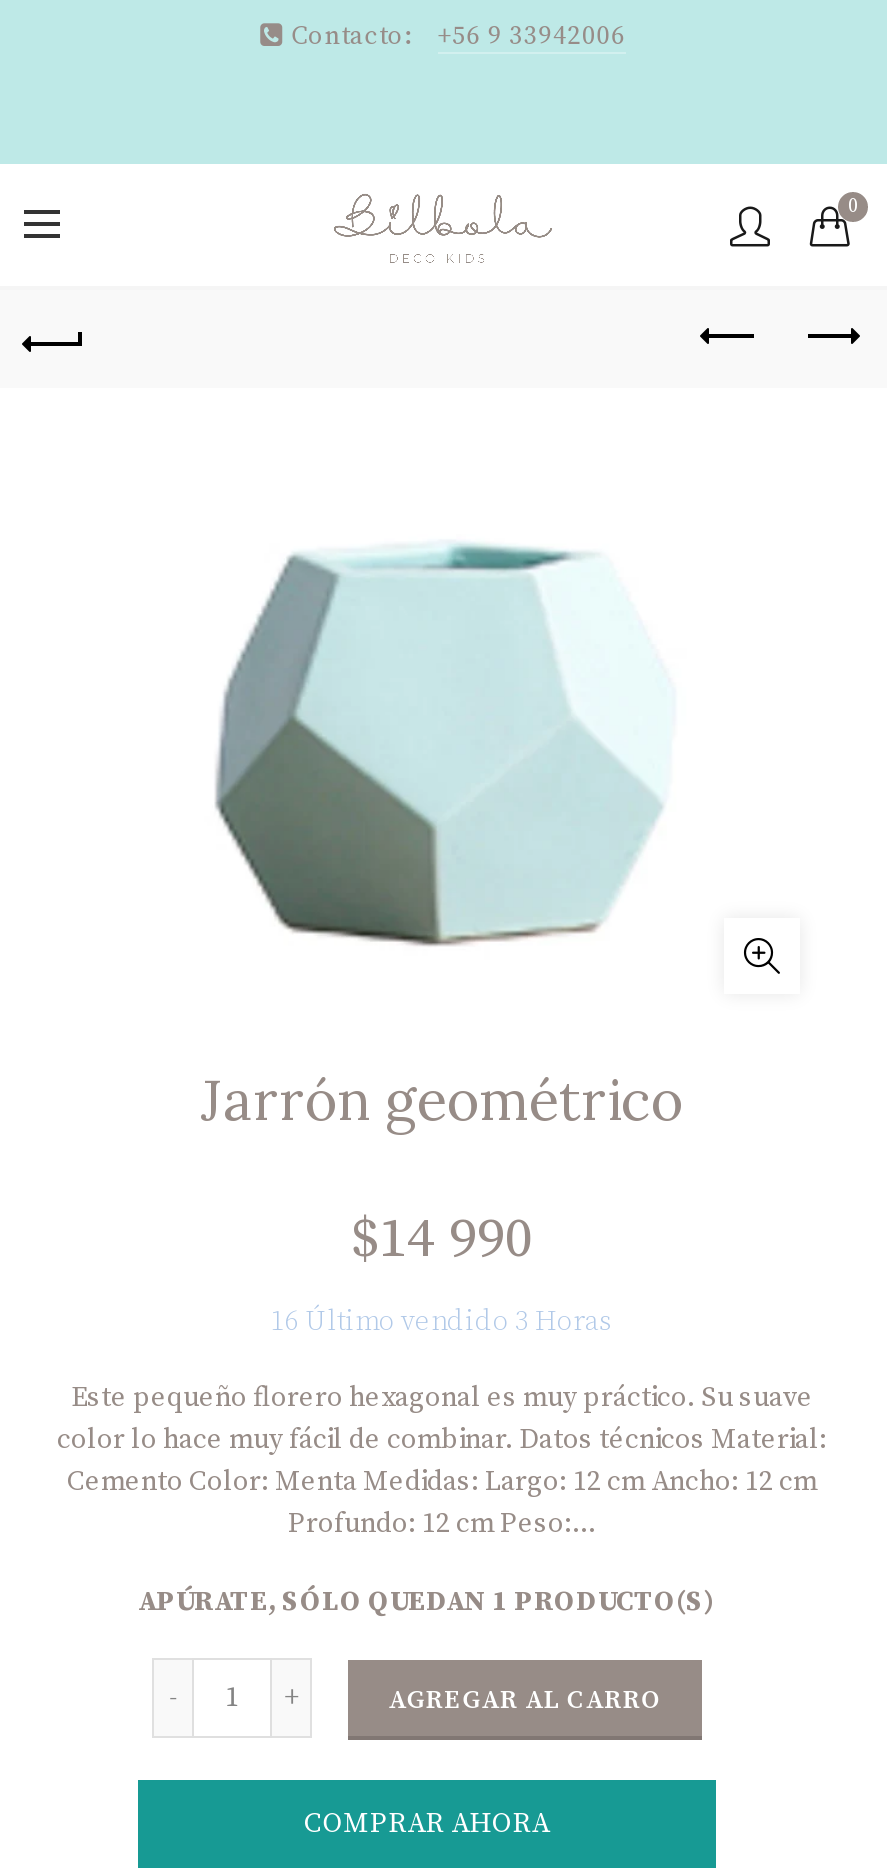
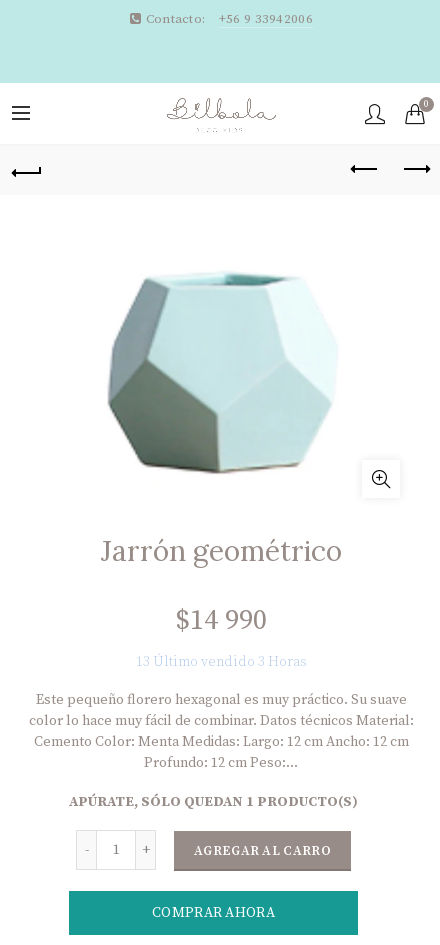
- 16 Último vendido 3 Horas
+ 13 Último vendido 3 Horas
